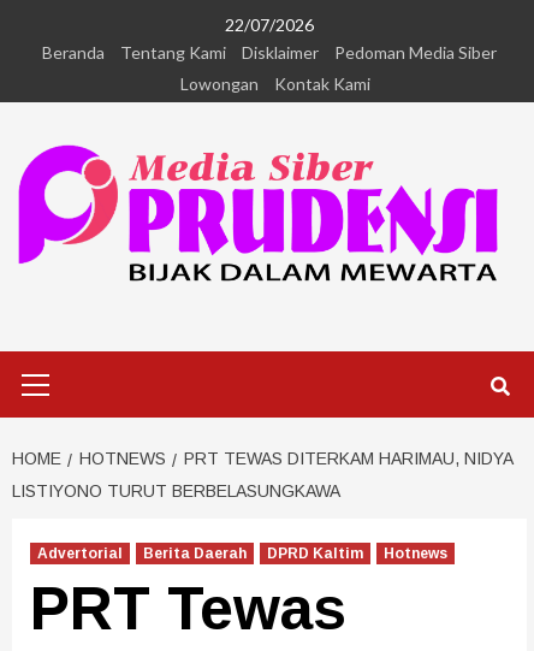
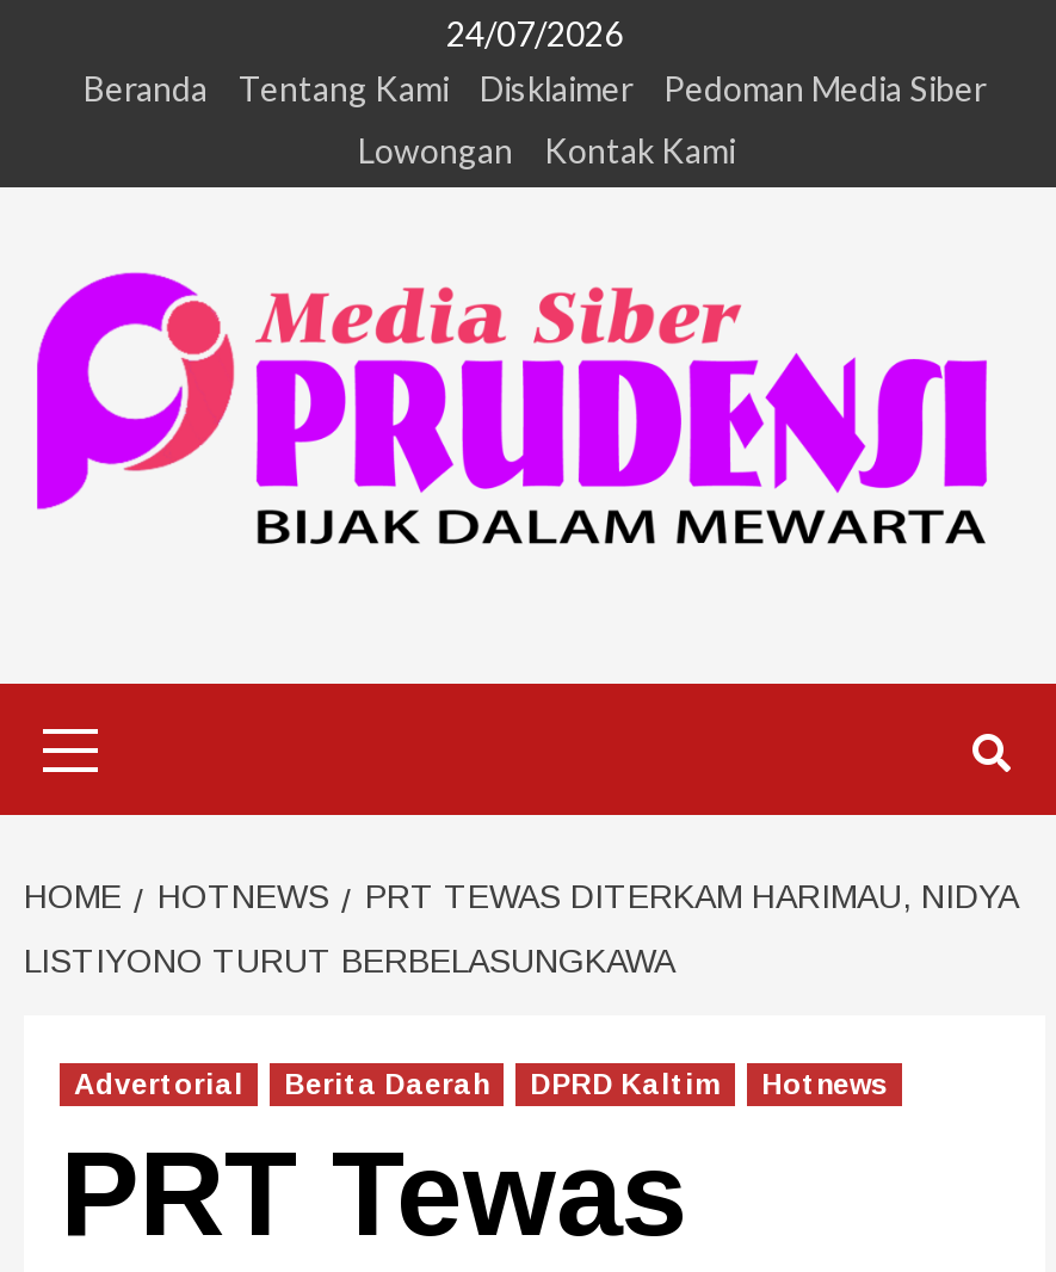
- 22/07/2026
+ 24/07/2026
